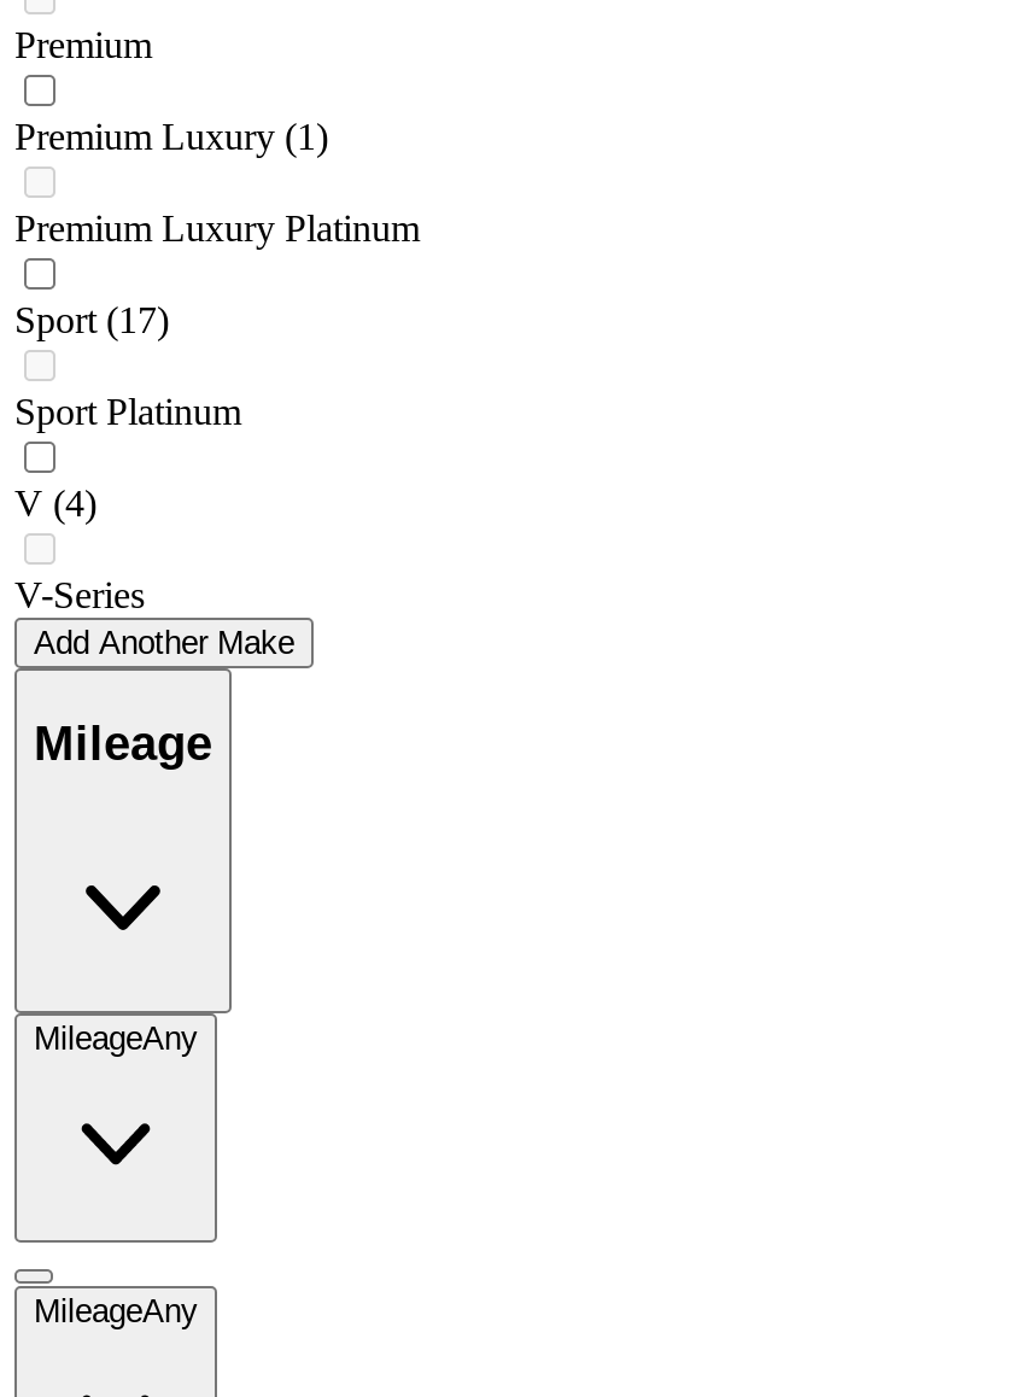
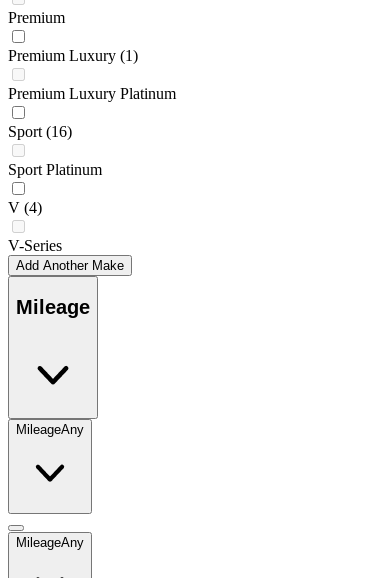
- Sport (17)
+ Sport (16)
